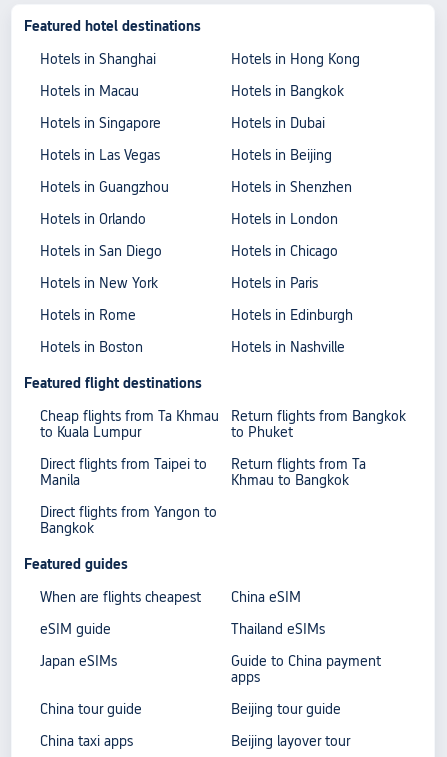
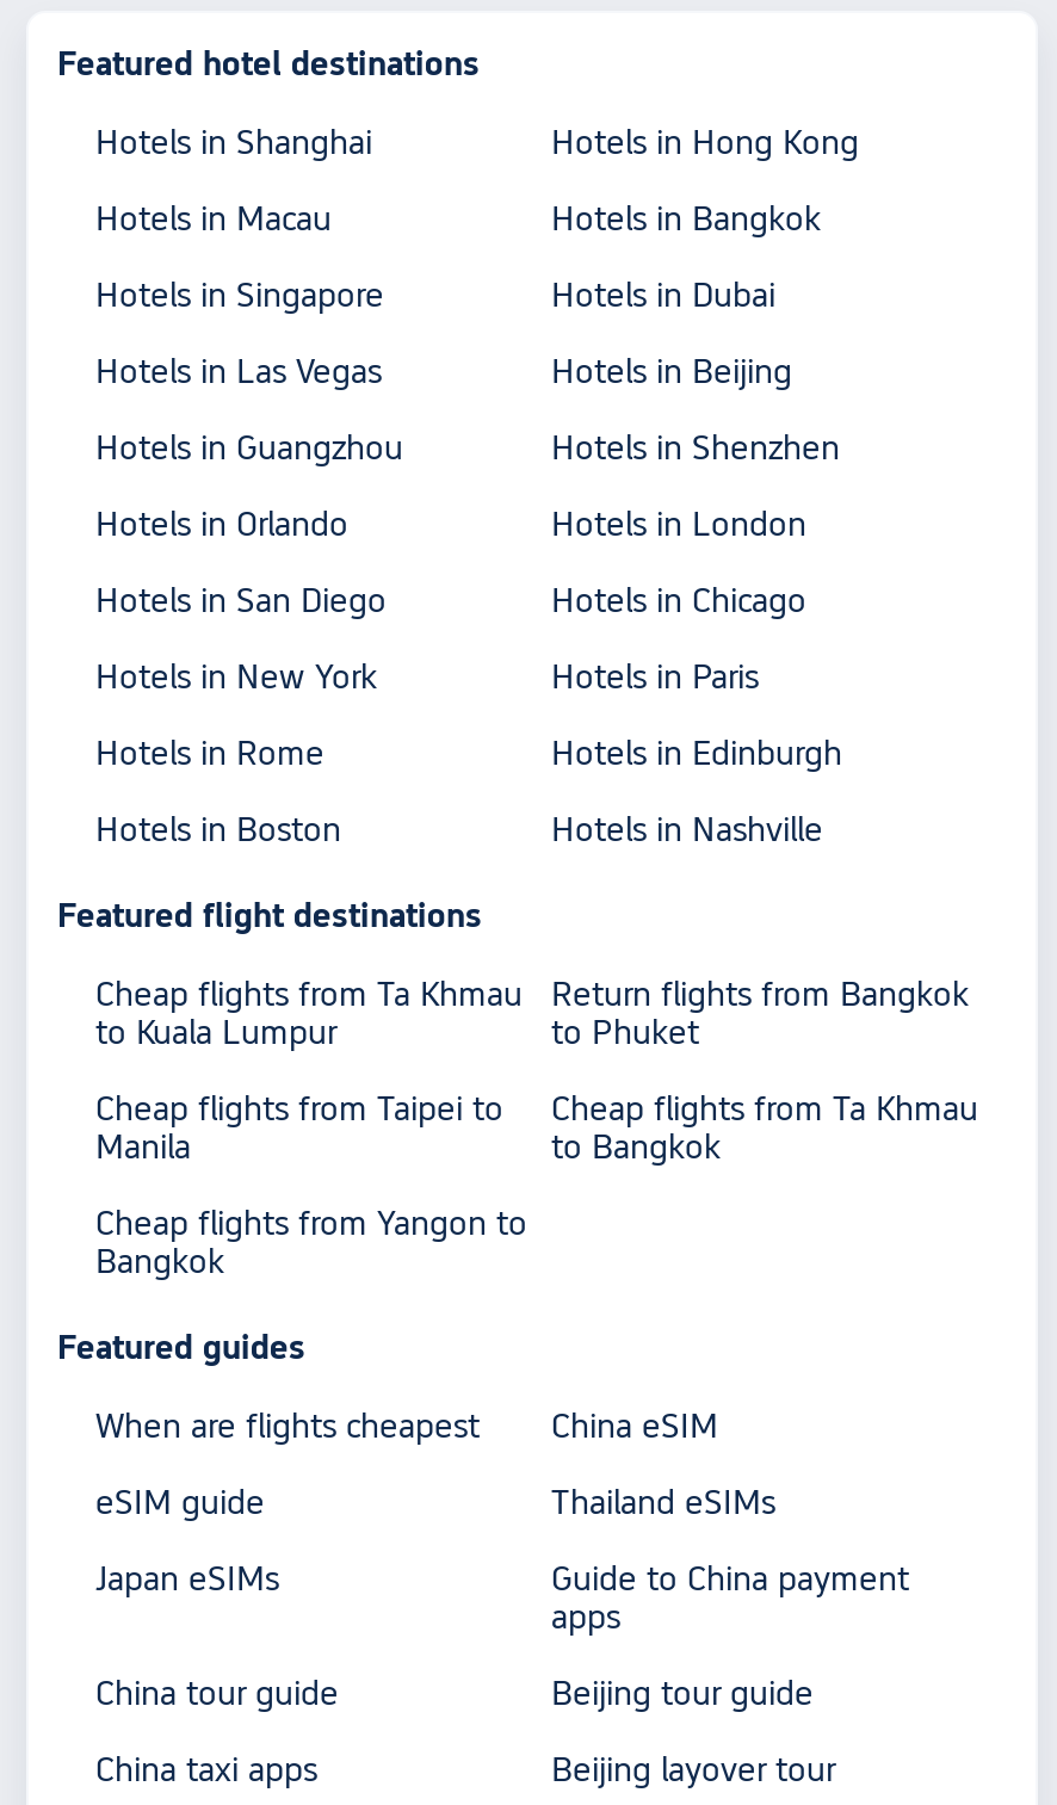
- Direct flights from Taipei to
+ Cheap flights from Taipei to

- Return flights from Ta
- Khmau to Bangkok
+ Cheap flights from Ta Khmau
+ to Bangkok

- Direct flights from Yangon to
+ Cheap flights from Yangon to
